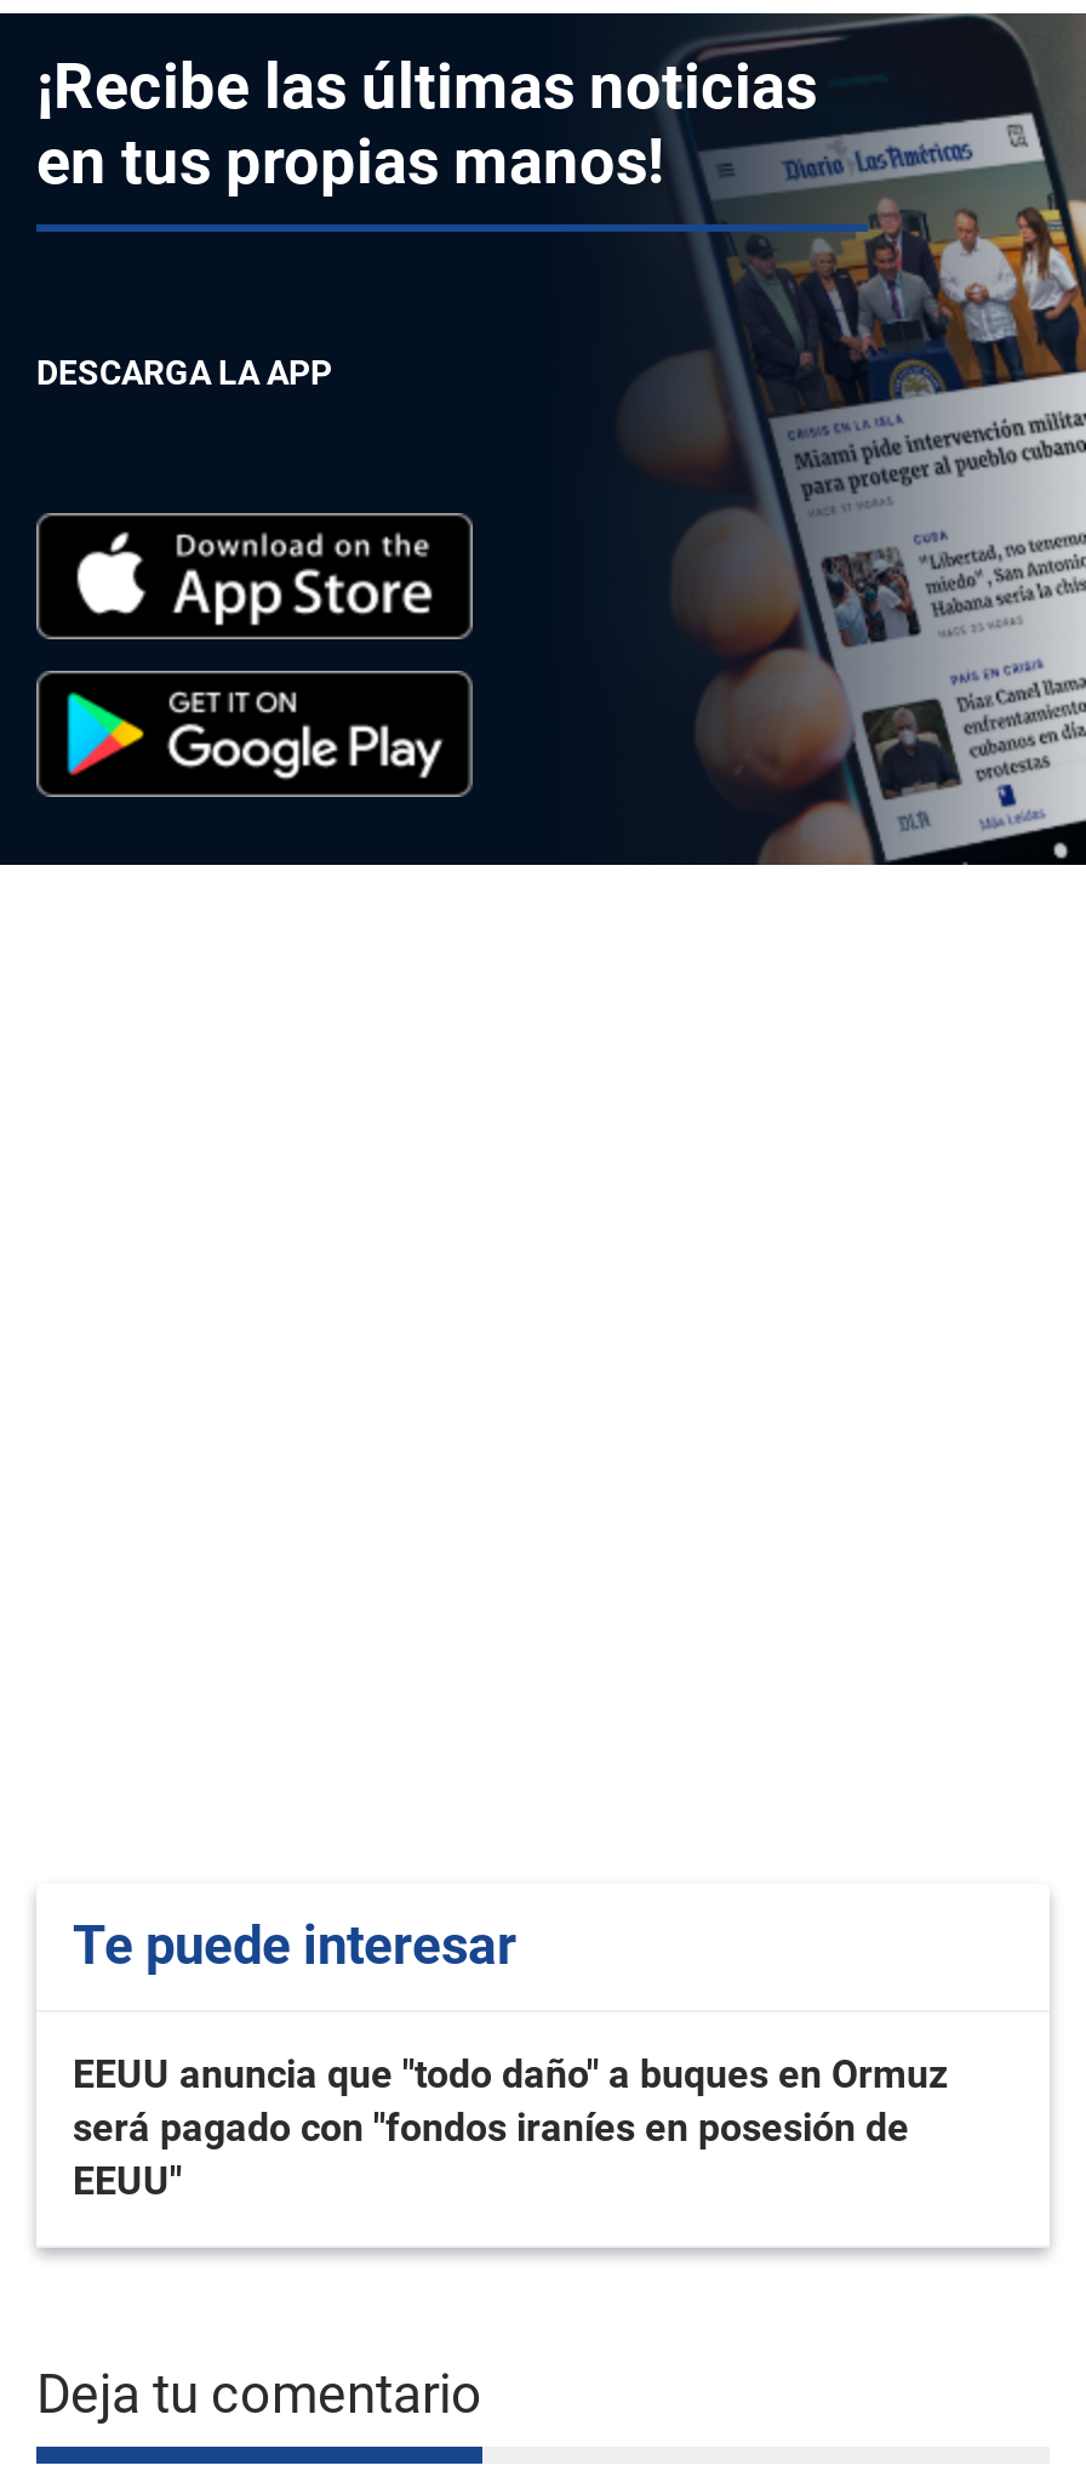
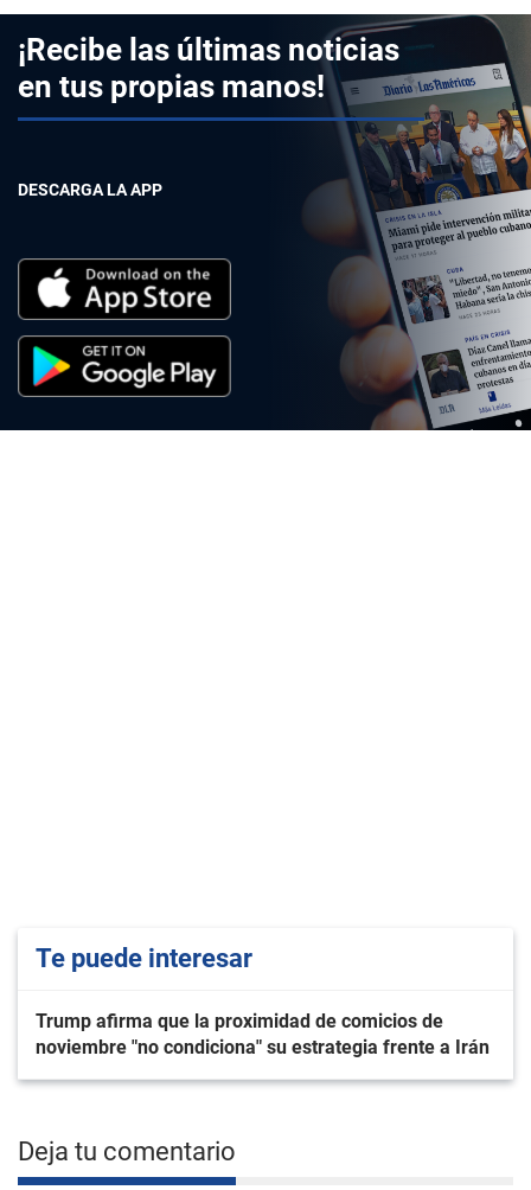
- EEUU anuncia que "todo daño" a buques en Ormuz
- será pagado con "fondos iraníes en posesión de
- EEUU"
+ Trump afirma que la proximidad de comicios de
+ noviembre "no condiciona" su estrategia frente a Irán
